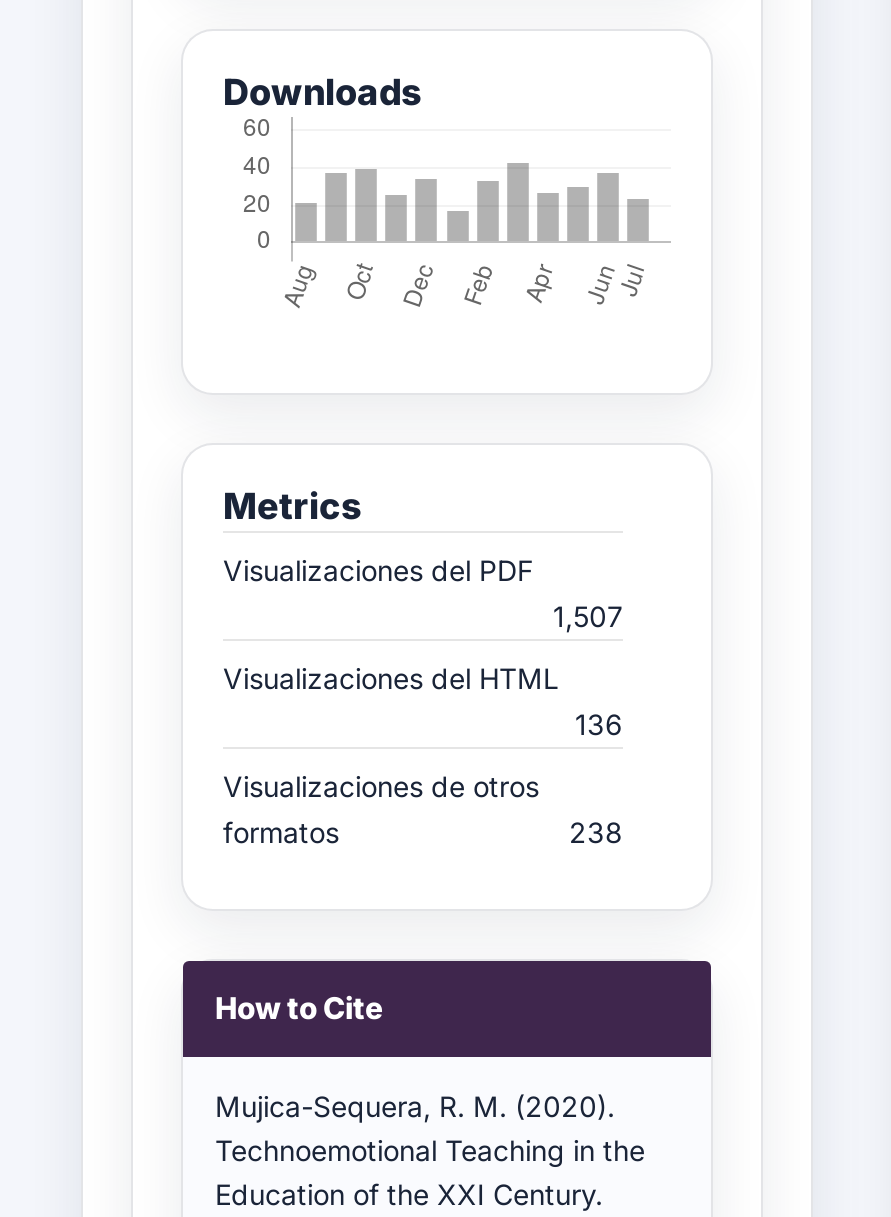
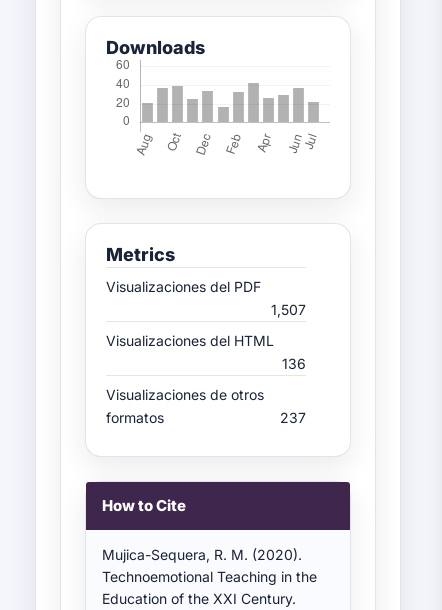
- 238
+ 237
